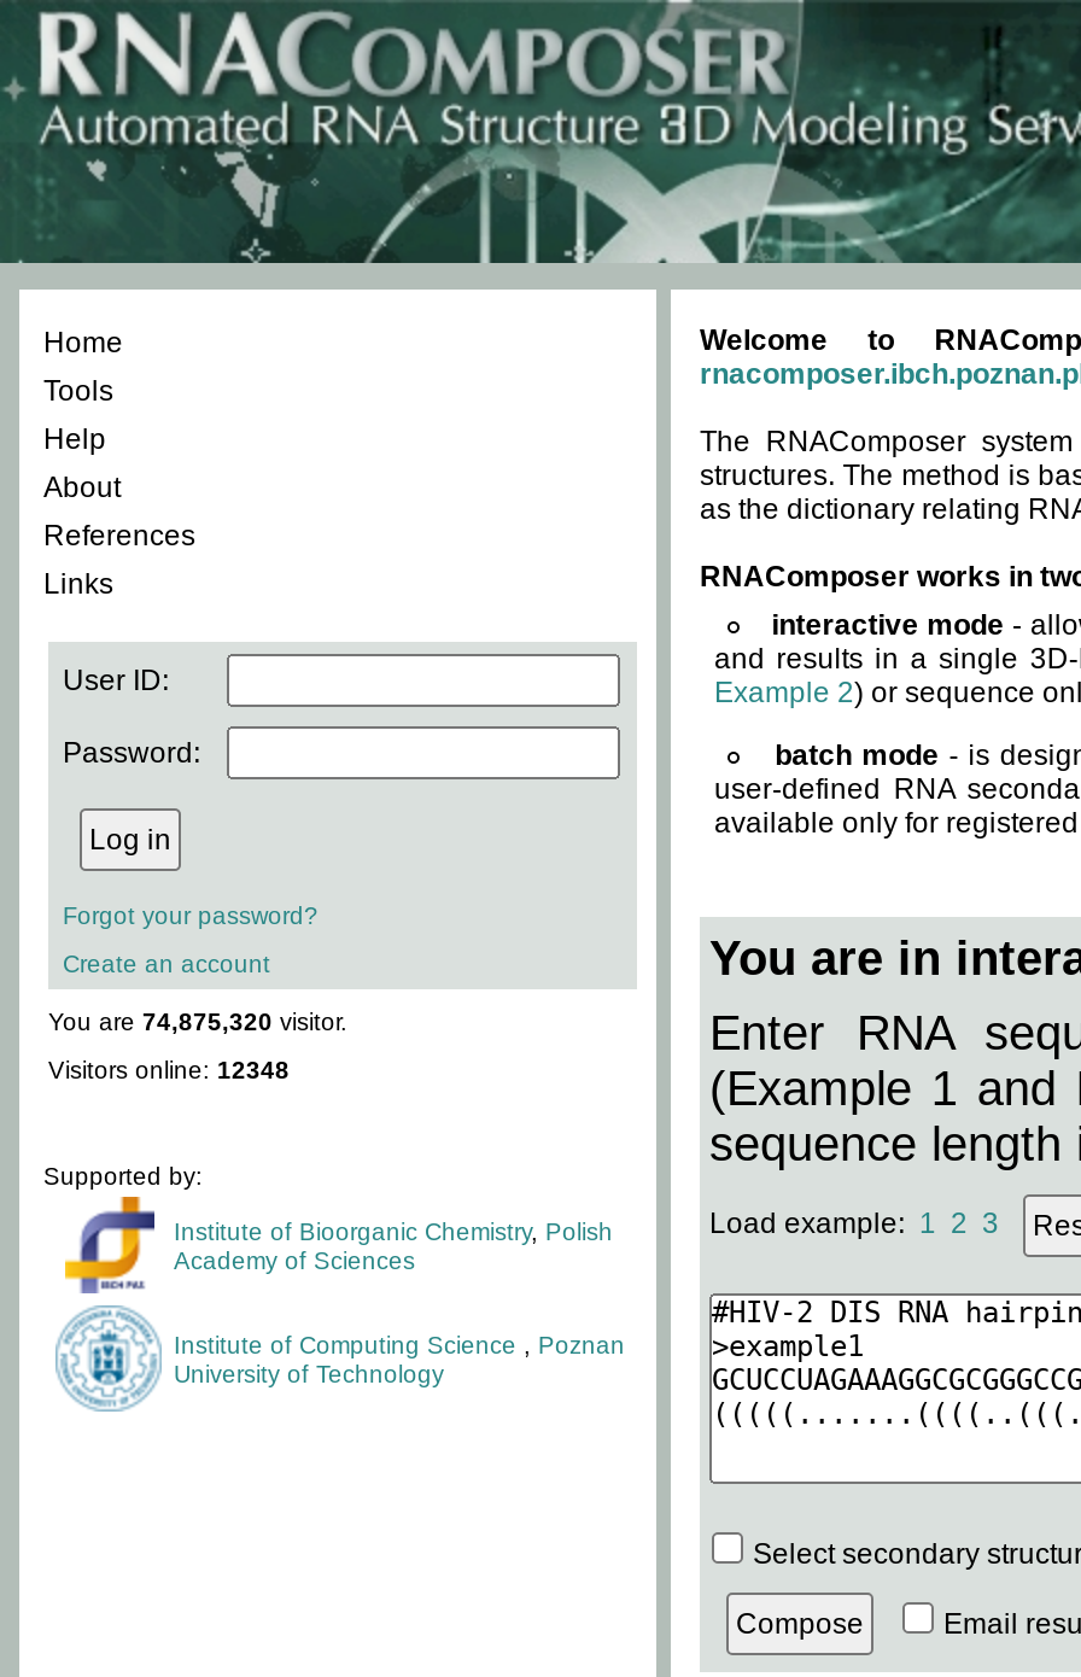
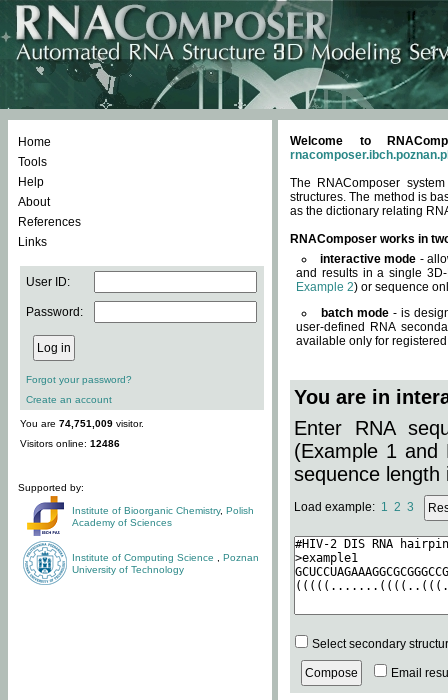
- You are 74,875,320 visitor.
+ You are 74,751,009 visitor.

- Visitors online: 12348
+ Visitors online: 12486
